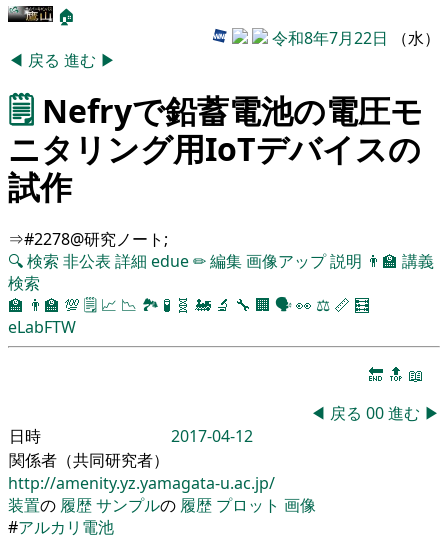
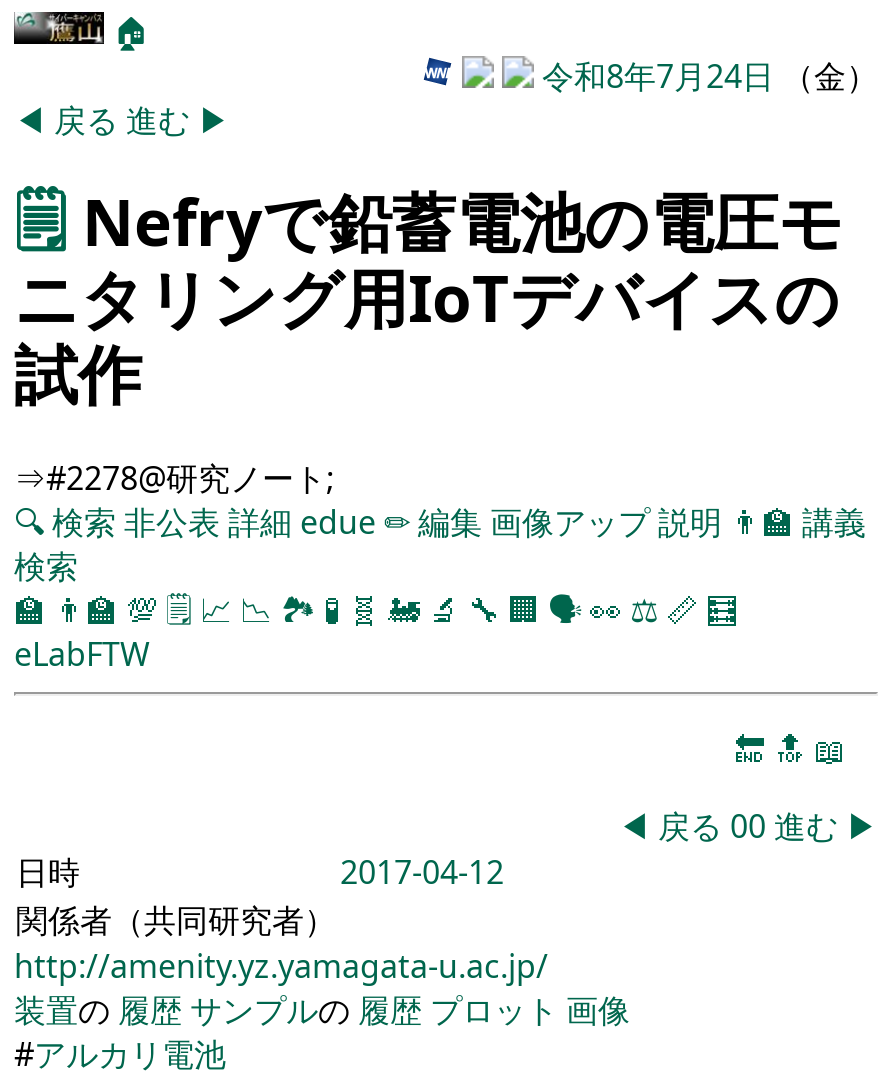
- 令和8年7月22日（水）
+ 令和8年7月24日（金）
